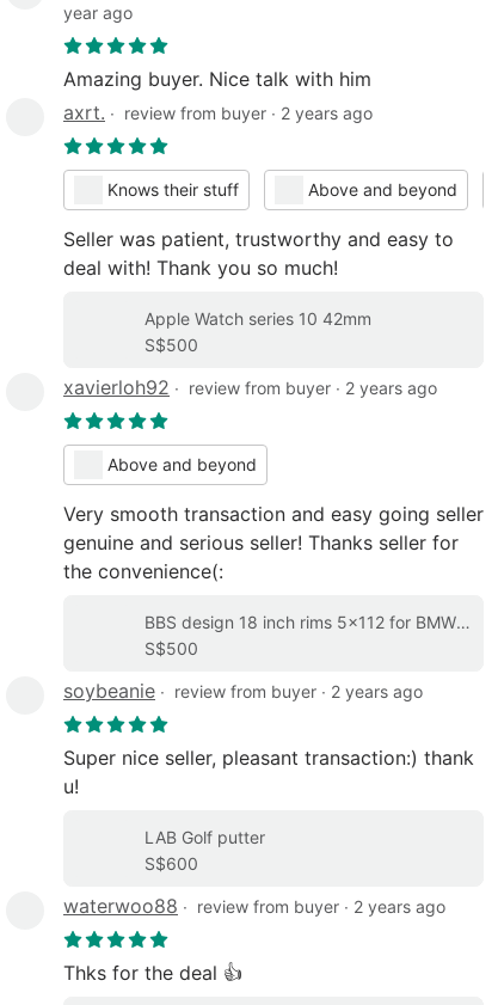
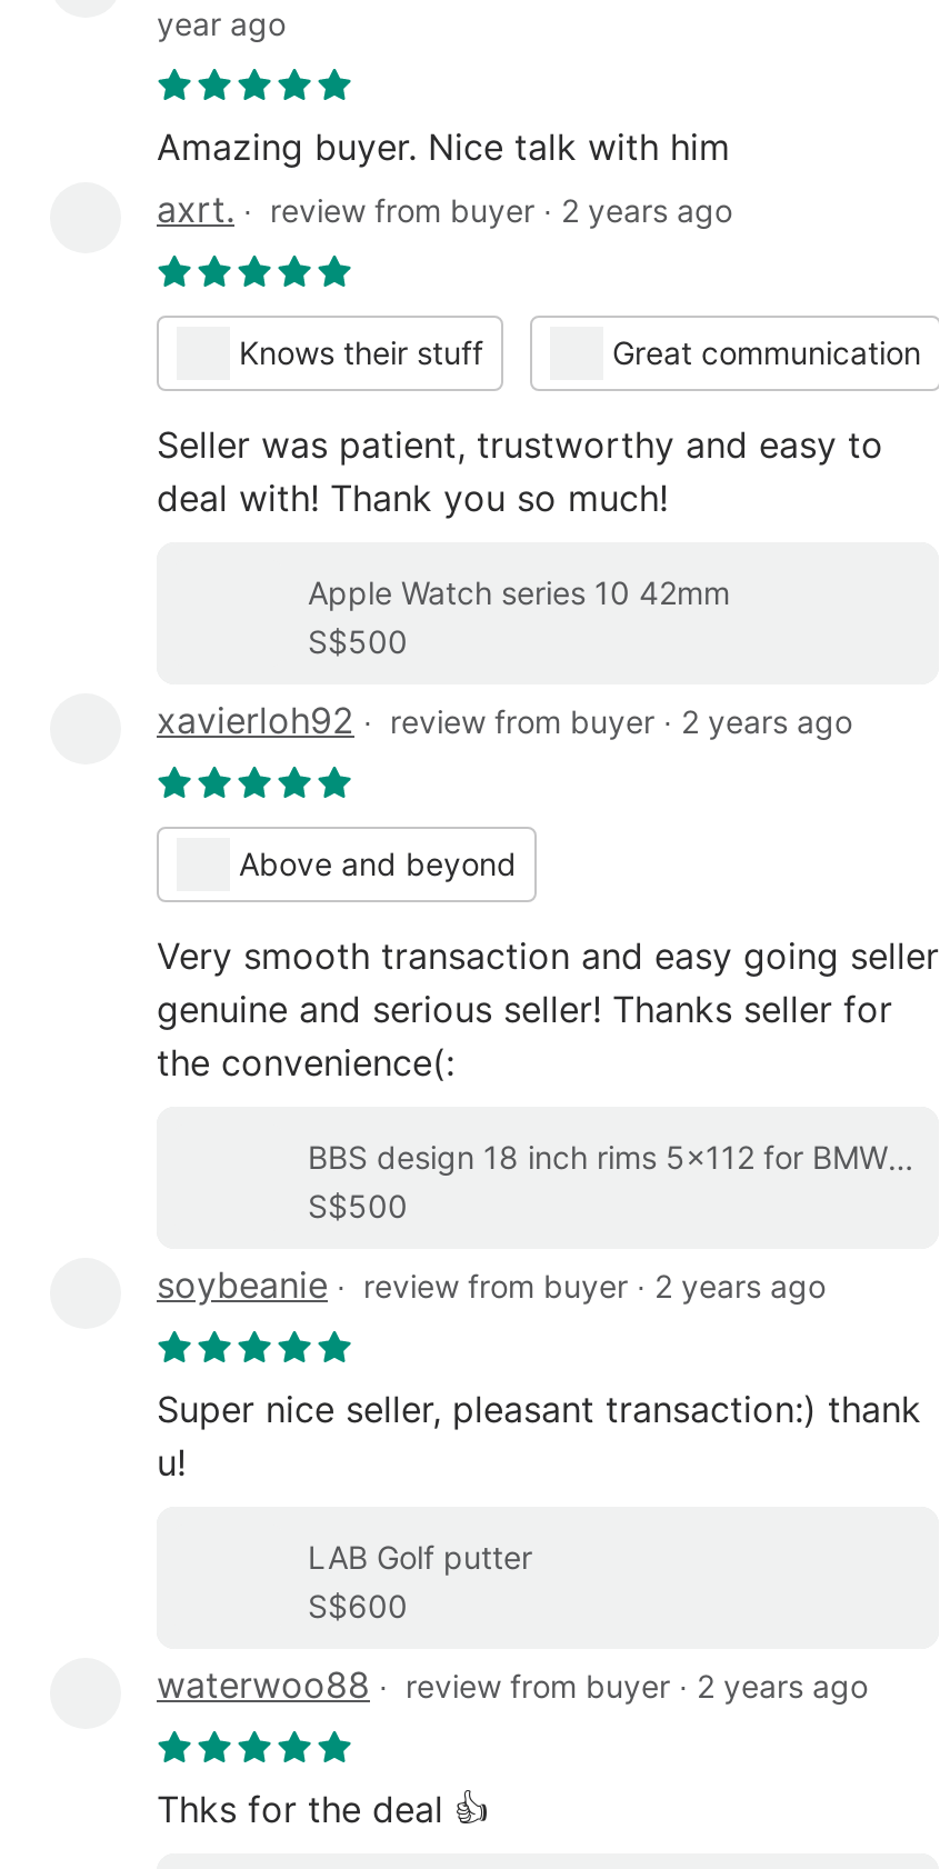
- Above and beyond
+ Great communication
